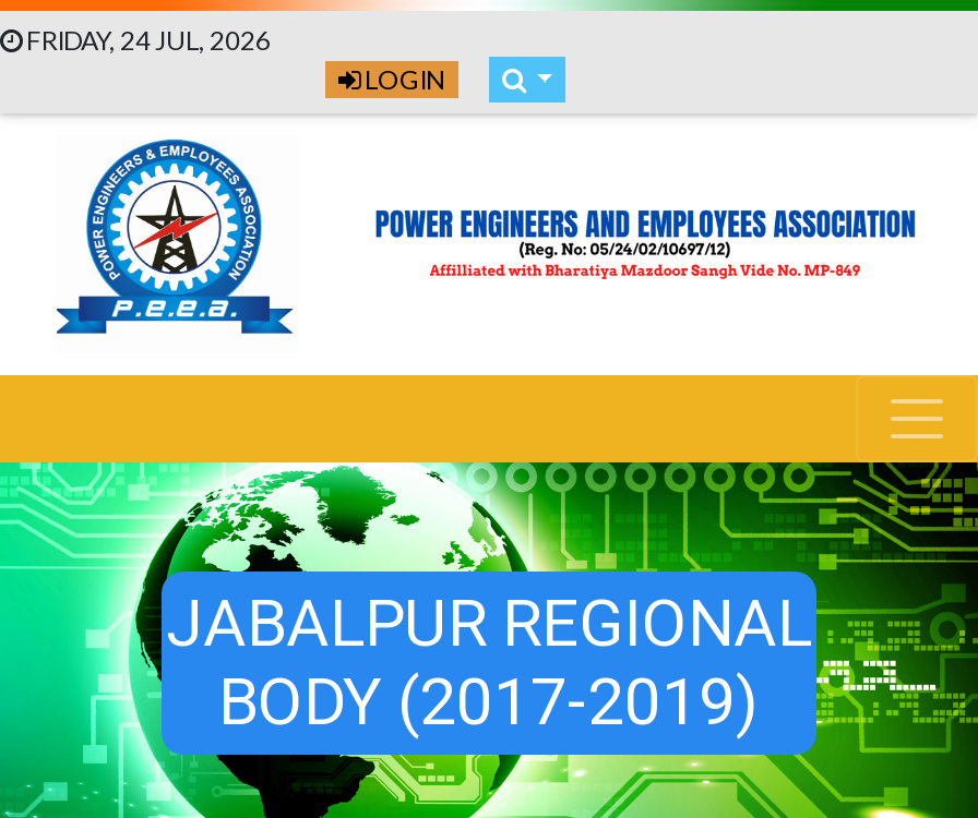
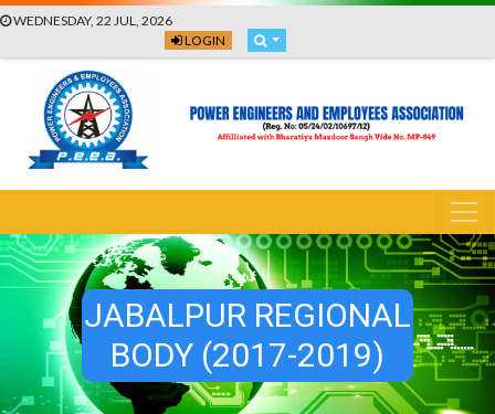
- FRIDAY, 24 JUL, 2026
+ WEDNESDAY, 22 JUL, 2026
